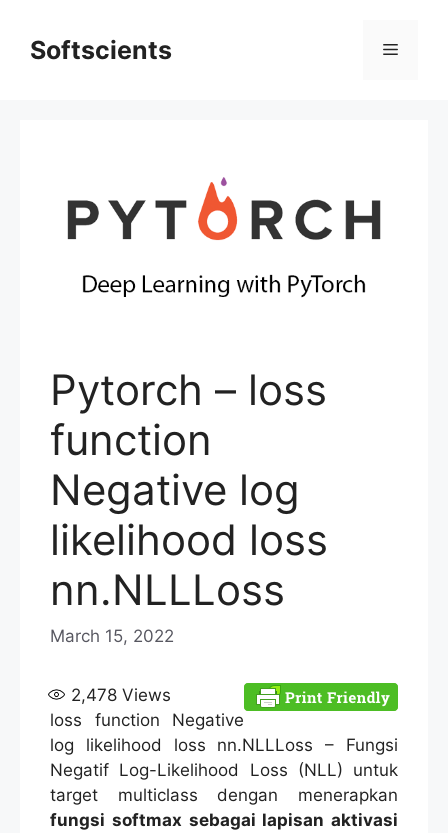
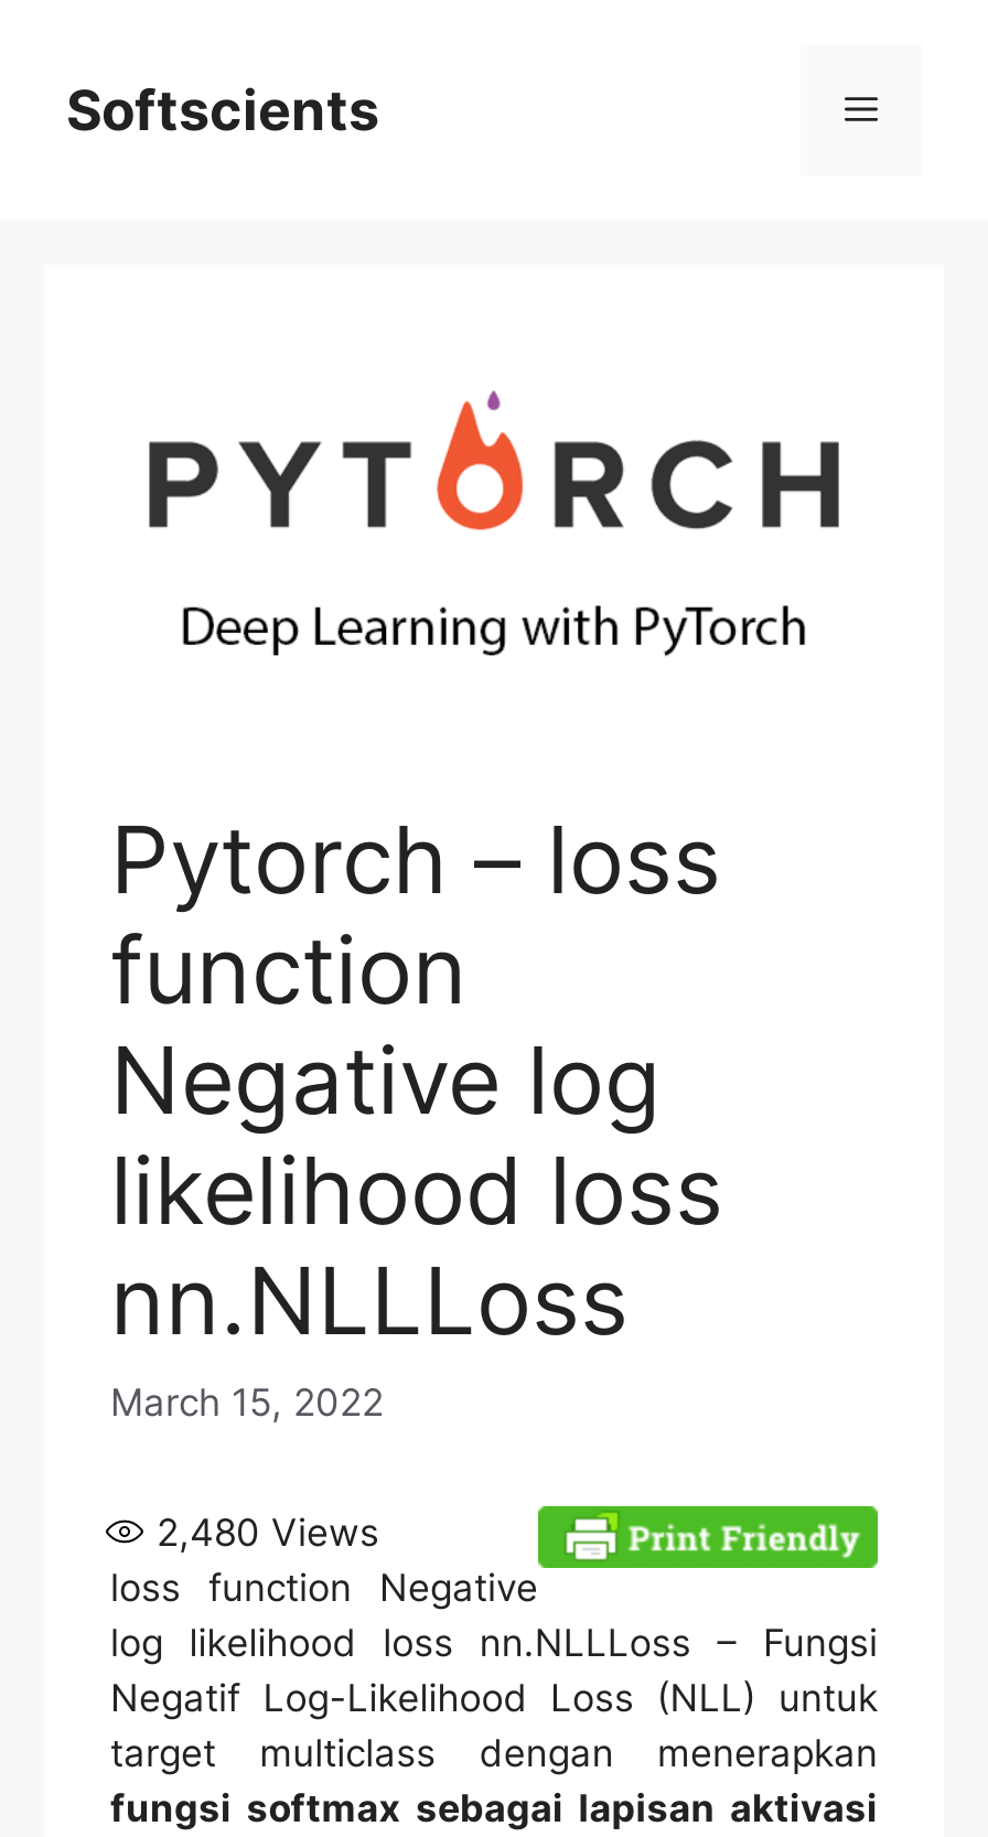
- 2,478 Views
+ 2,480 Views
